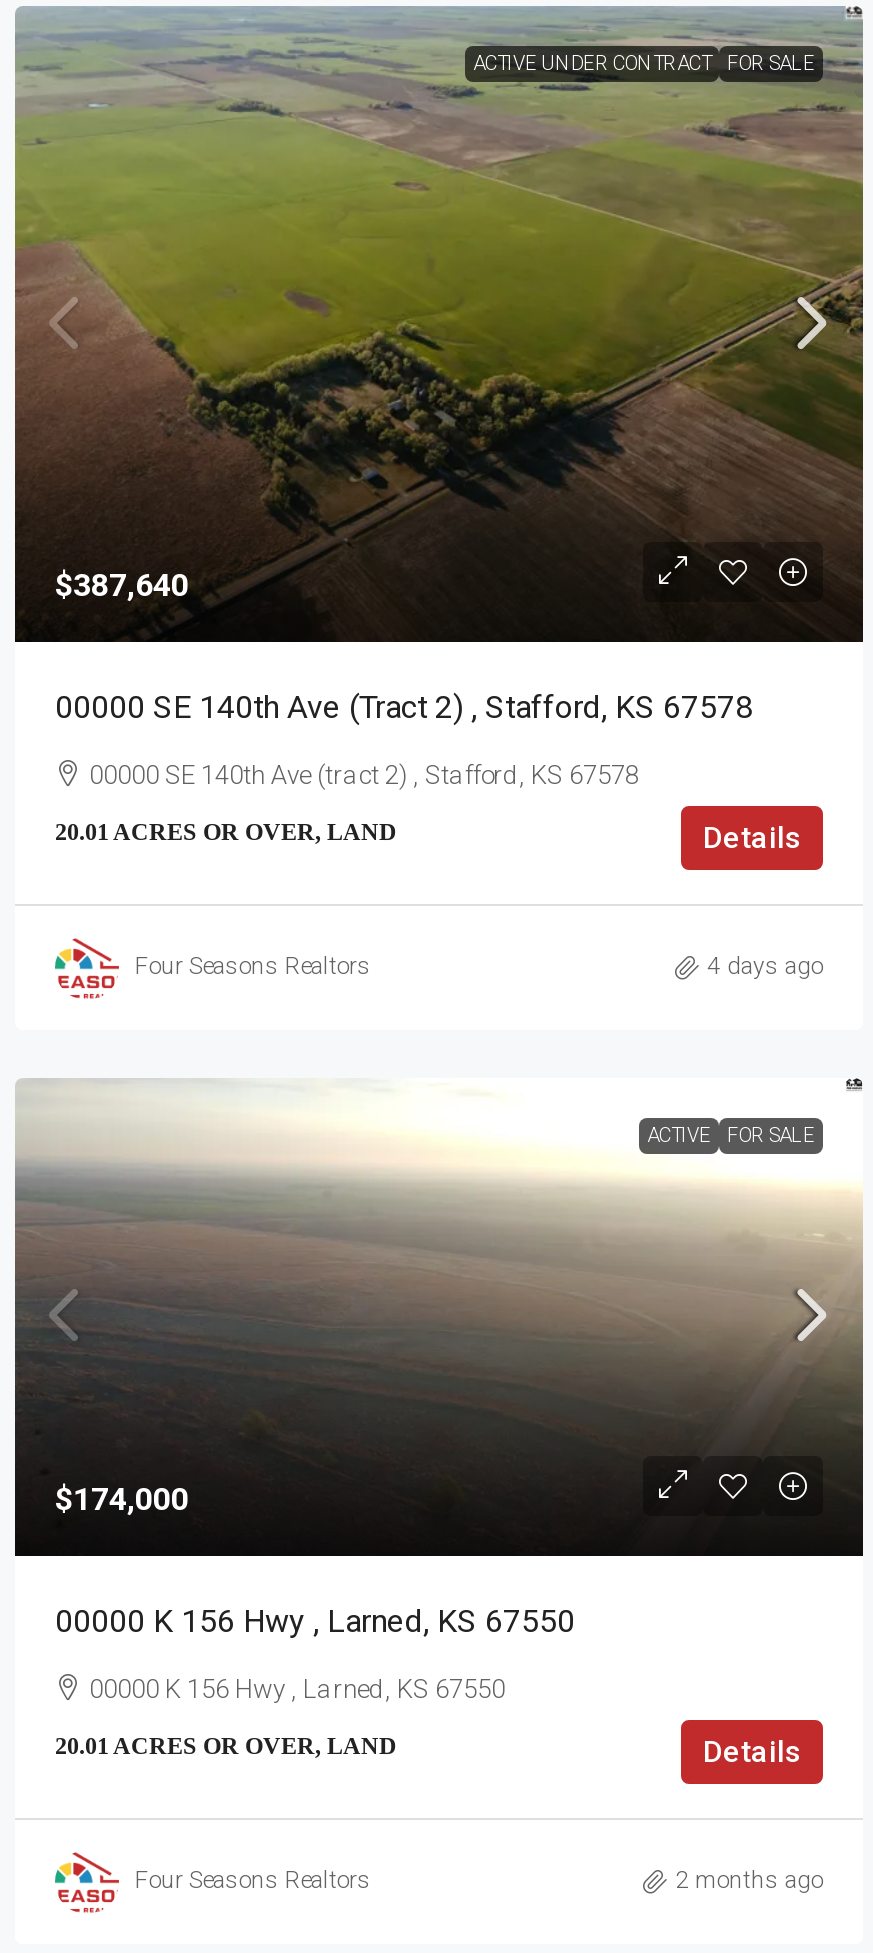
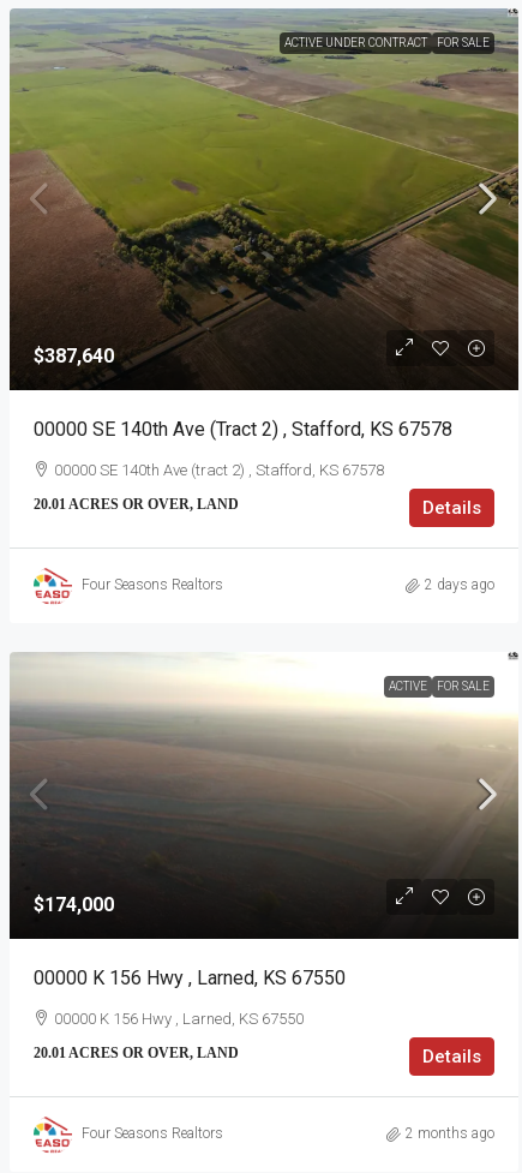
- 4 days ago
+ 2 days ago
